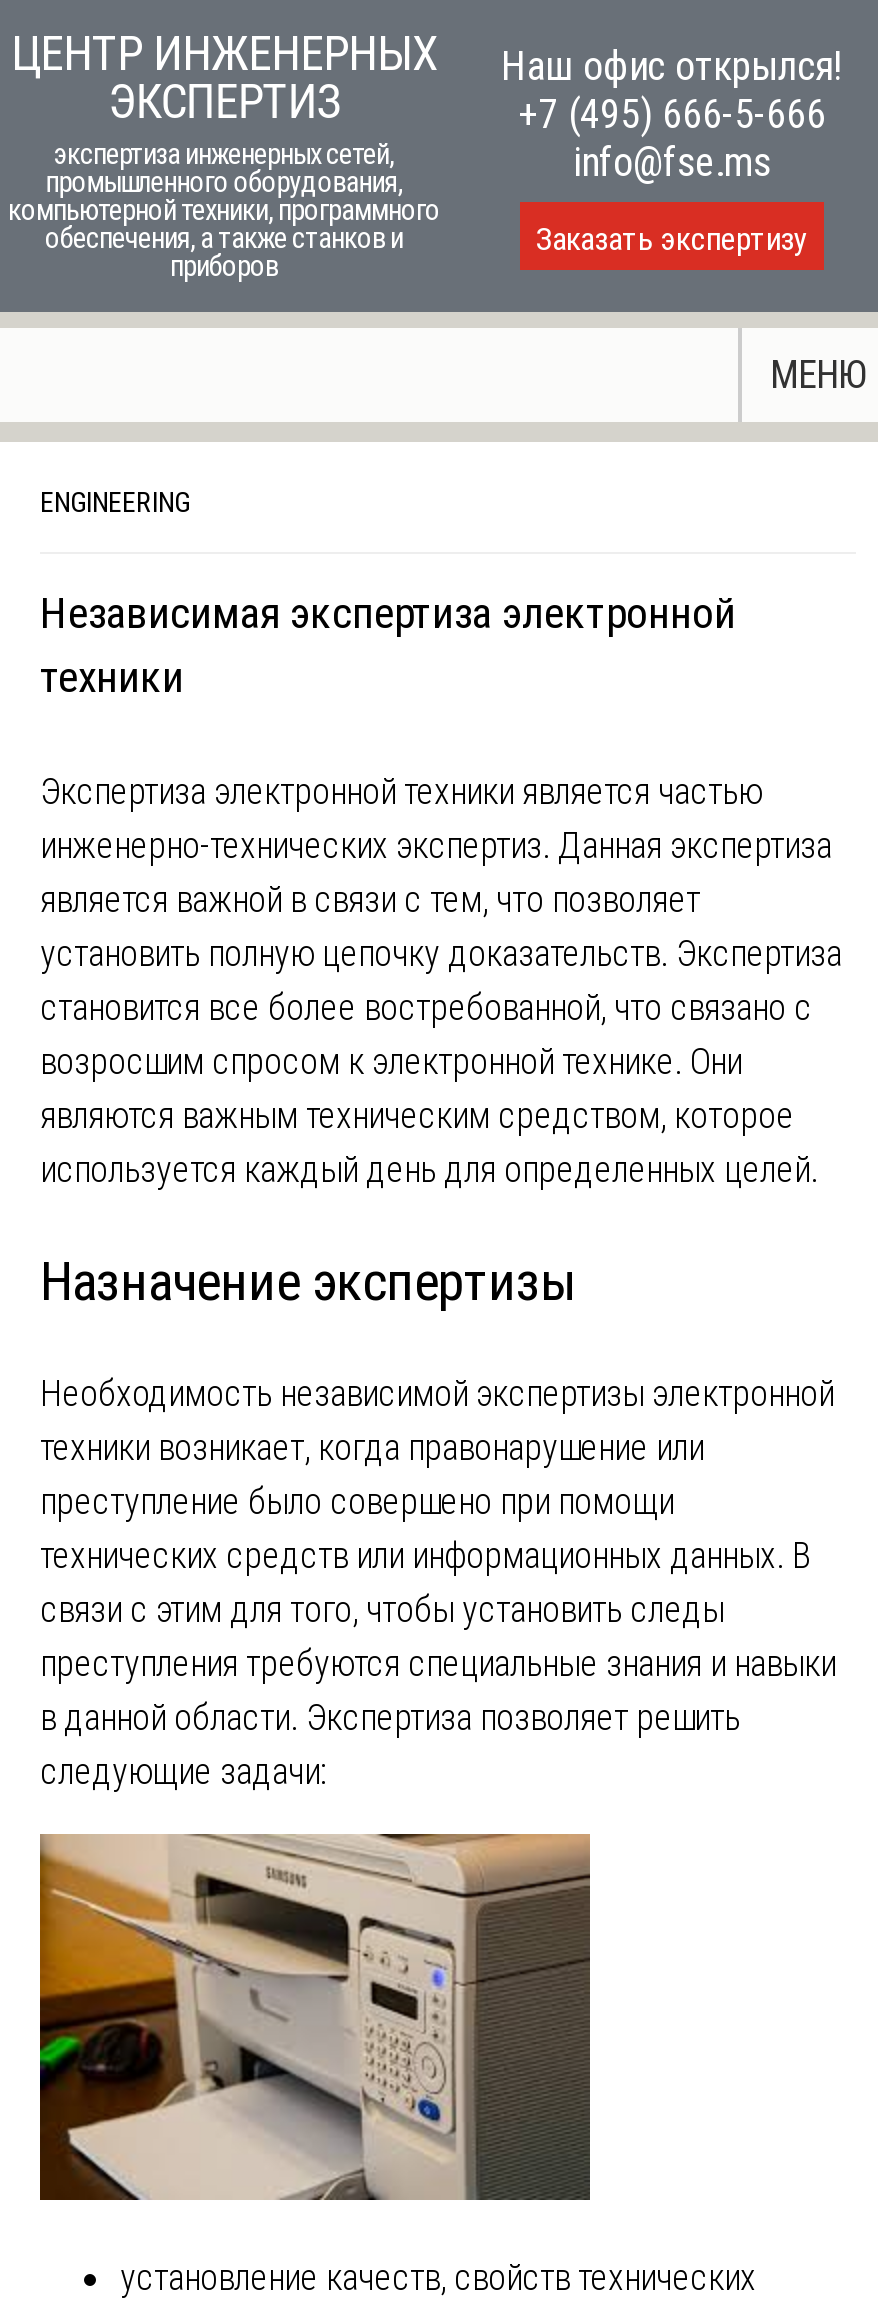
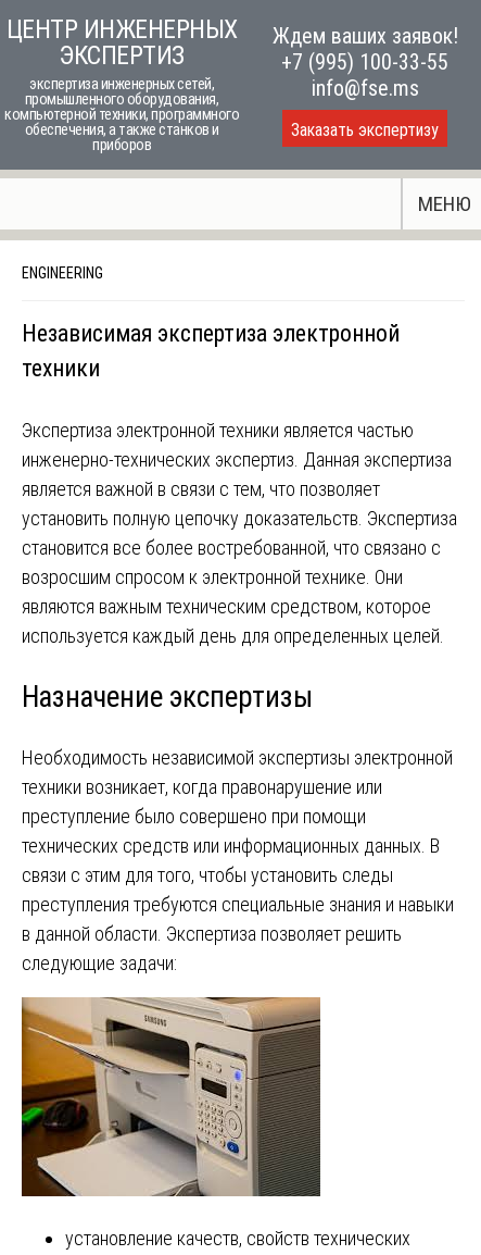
- Наш офис открылся!
- +7 (495) 666-5-666
+ Ждем ваших заявок!
+ +7 (995) 100-33-55
